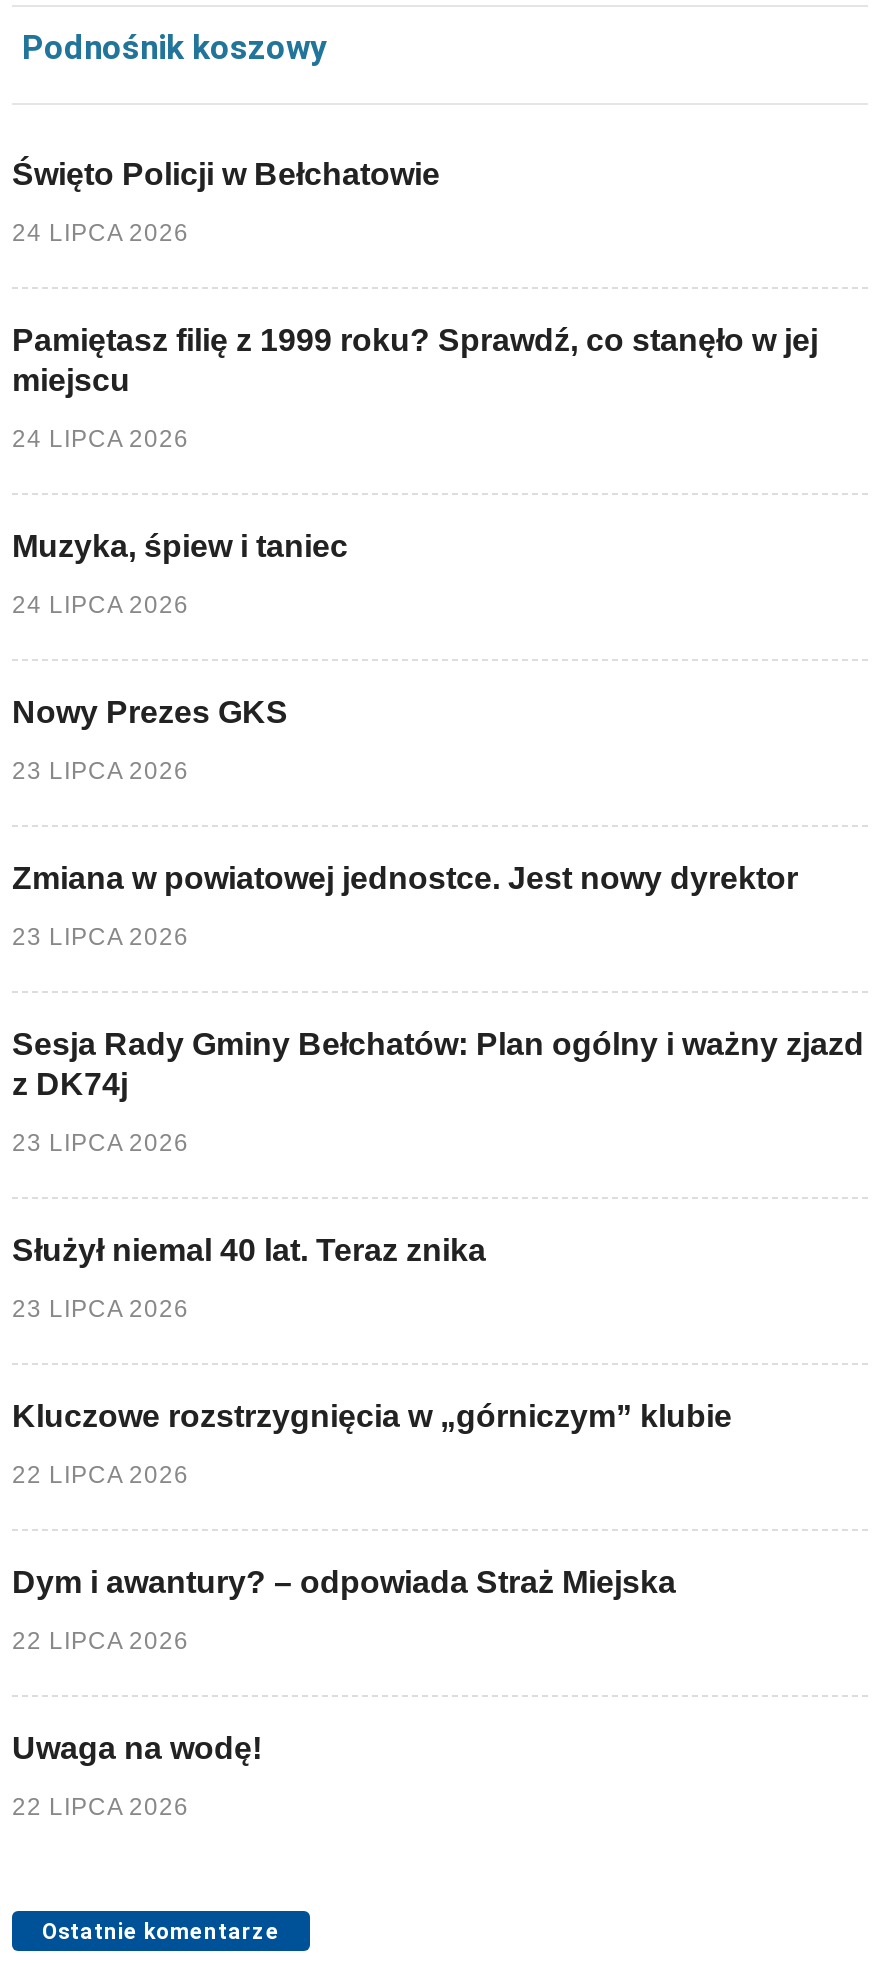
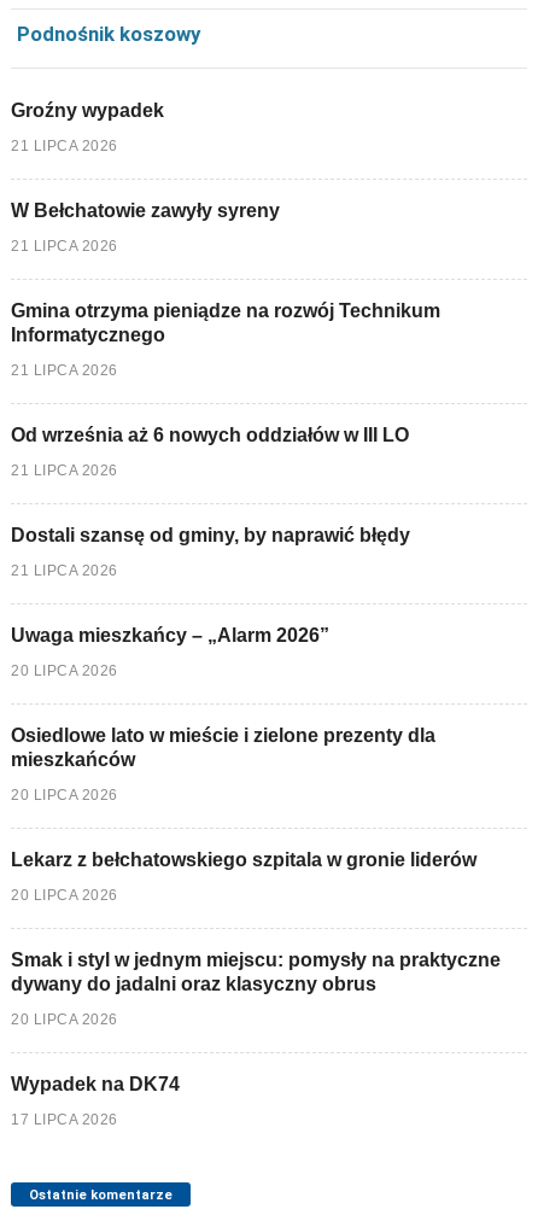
- Święto Policji w Bełchatowie
+ Groźny wypadek

- 24 LIPCA 2026
+ 21 LIPCA 2026

- Pamiętasz filię z 1999 roku? Sprawdź, co stanęło w jej
- miejscu
+ W Bełchatowie zawyły syreny

- 24 LIPCA 2026
+ 21 LIPCA 2026

- Muzyka, śpiew i taniec
+ Gmina otrzyma pieniądze na rozwój Technikum
+ Informatycznego

- 24 LIPCA 2026
+ 21 LIPCA 2026

- Nowy Prezes GKS
+ Od września aż 6 nowych oddziałów w III LO

- 23 LIPCA 2026
+ 21 LIPCA 2026

- Zmiana w powiatowej jednostce. Jest nowy dyrektor
+ Dostali szansę od gminy, by naprawić błędy

- 23 LIPCA 2026
+ 21 LIPCA 2026

- Sesja Rady Gminy Bełchatów: Plan ogólny i ważny zjazd
- z DK74j
+ Uwaga mieszkańcy – „Alarm 2026”

- 23 LIPCA 2026
+ 20 LIPCA 2026

- Służył niemal 40 lat. Teraz znika
+ Osiedlowe lato w mieście i zielone prezenty dla
+ mieszkańców

- 23 LIPCA 2026
+ 20 LIPCA 2026

- Kluczowe rozstrzygnięcia w „górniczym” klubie
+ Lekarz z bełchatowskiego szpitala w gronie liderów

- 22 LIPCA 2026
+ 20 LIPCA 2026

- Dym i awantury? – odpowiada Straż Miejska
+ Smak i styl w jednym miejscu: pomysły na praktyczne
+ dywany do jadalni oraz klasyczny obrus

- 22 LIPCA 2026
+ 20 LIPCA 2026

- Uwaga na wodę!
+ Wypadek na DK74

- 22 LIPCA 2026
+ 17 LIPCA 2026
